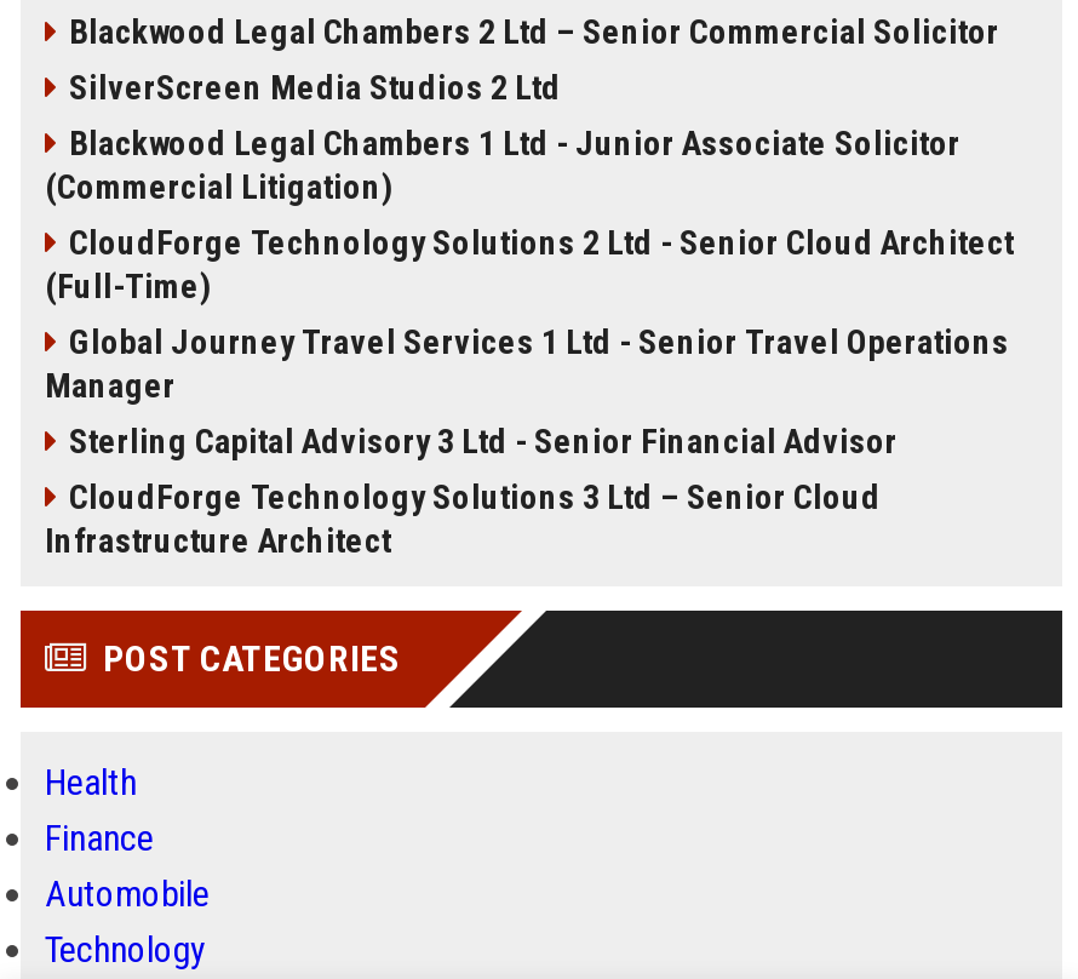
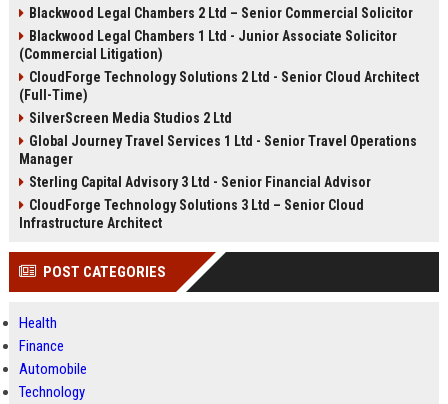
moved down: SilverScreen Media Studios 2 Ltd

moved up: Blackwood Legal Chambers 1 Ltd - Junior Associate Solicitor | (Commercial Litigation) | CloudForge Technology Solutions 2 Ltd - Senior Cloud Architect | (Full-Time)
